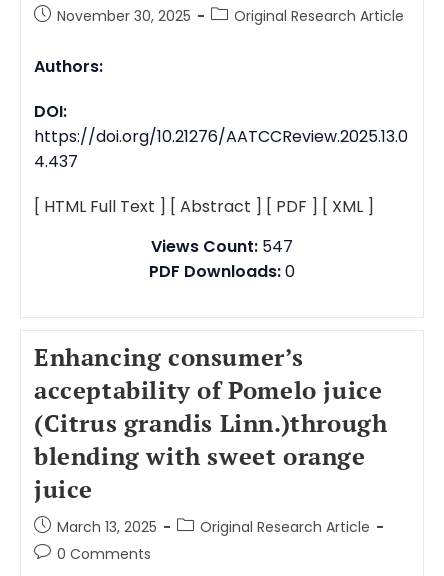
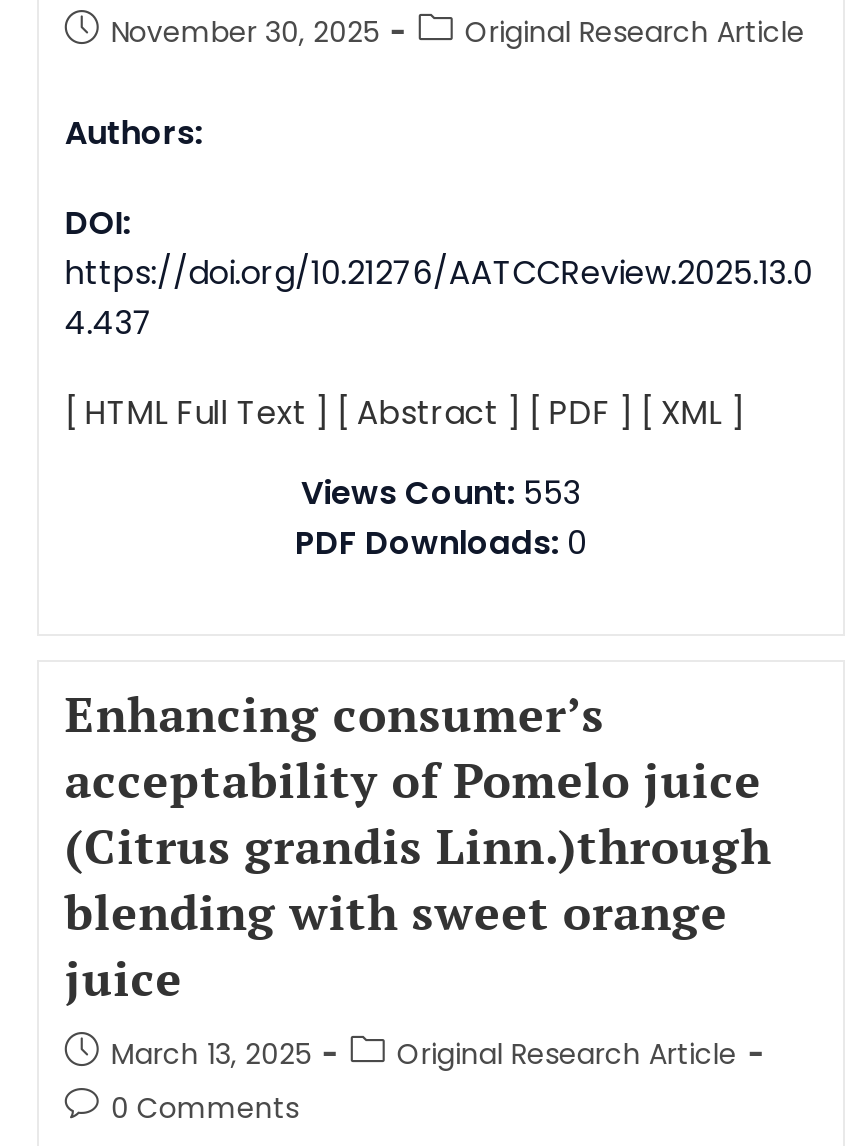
- Views Count: 547
+ Views Count: 553
